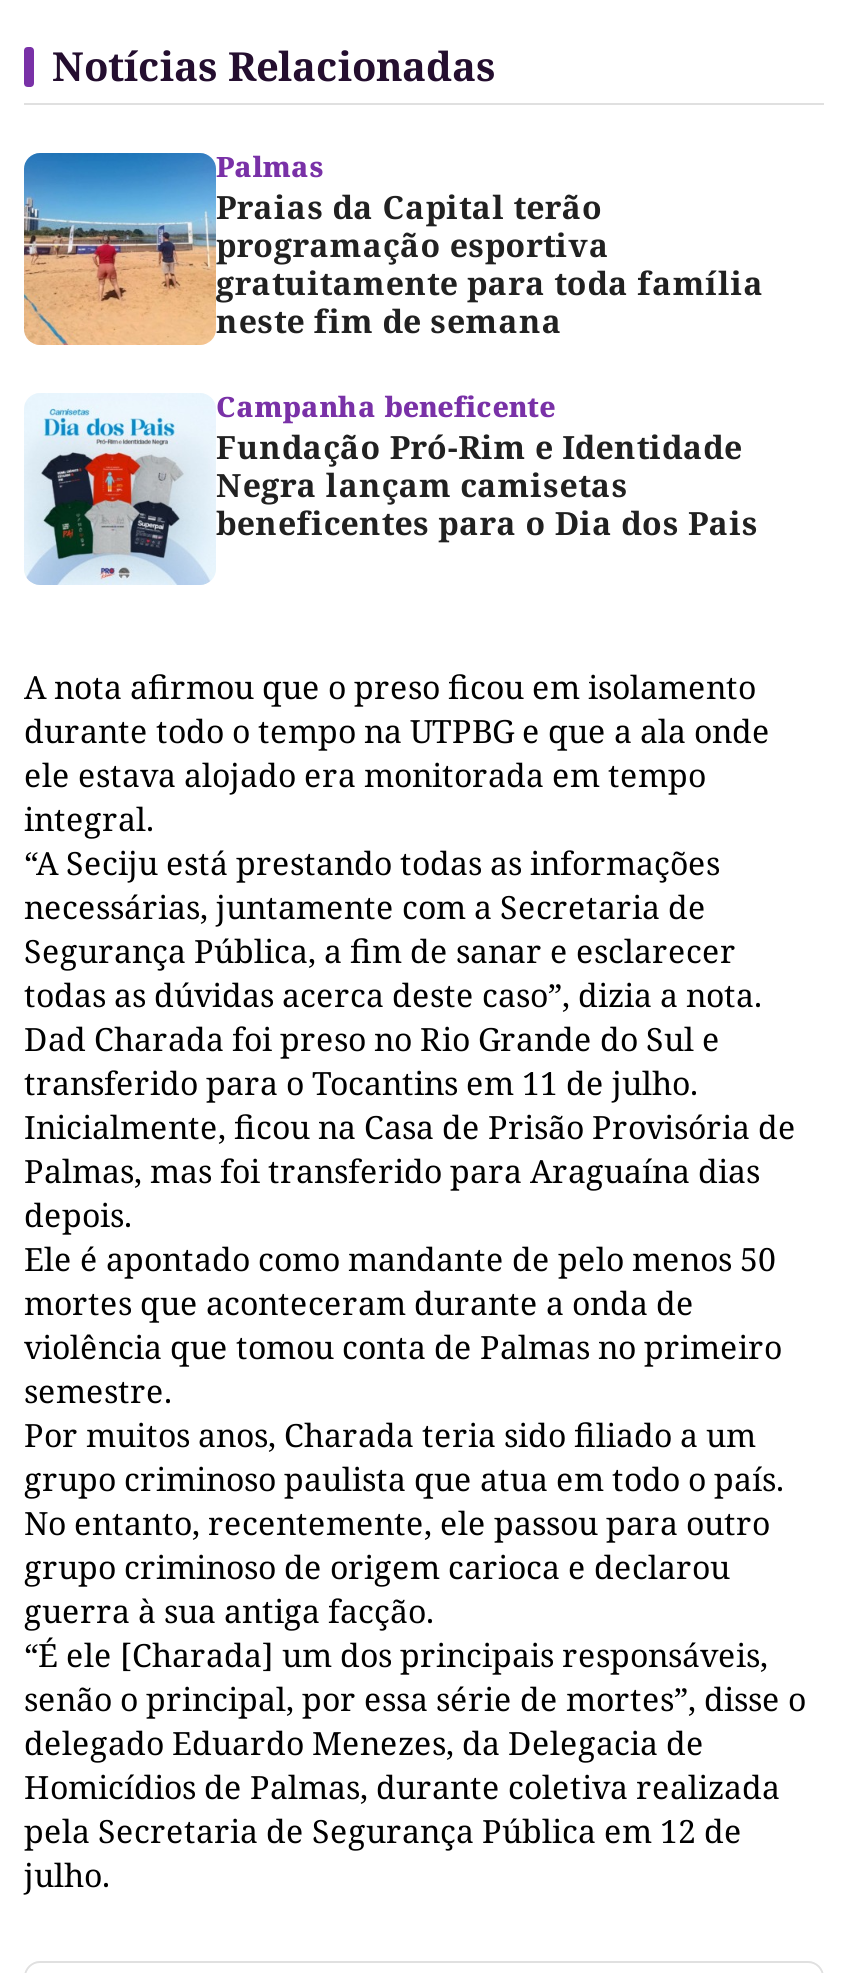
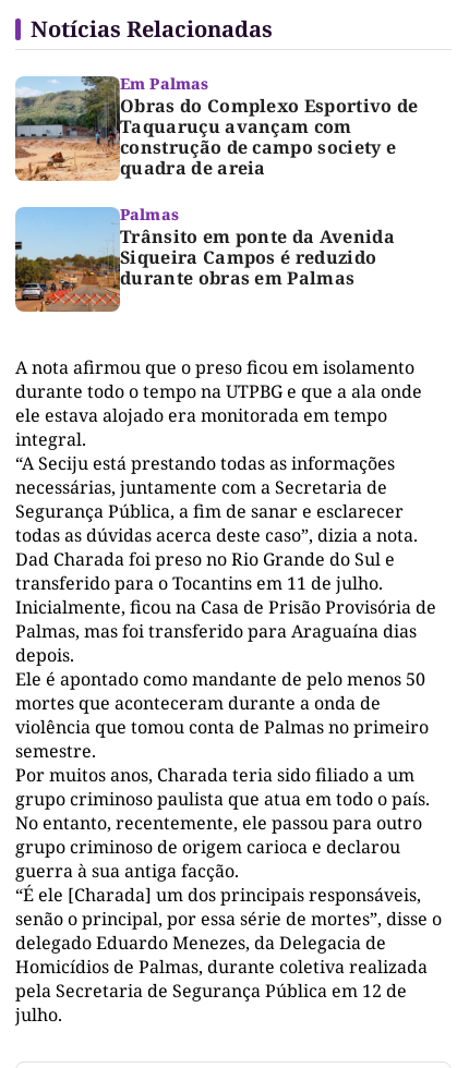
+ Em Palmas
+ Obras do Complexo Esportivo de
+ Taquaruçu avançam com
+ construção de campo society e
+ quadra de areia

- [image]
+ [image]

moved down: Palmas

- [image]
- Praias da Capital terão
- programação esportiva
- gratuitamente para toda família
- neste fim de semana
- Campanha beneficente
- Fundação Pró-Rim e Identidade
- Negra lançam camisetas
- beneficentes para o Dia dos Pais
+ [image]
+ Trânsito em ponte da Avenida
+ Siqueira Campos é reduzido
+ durante obras em Palmas
